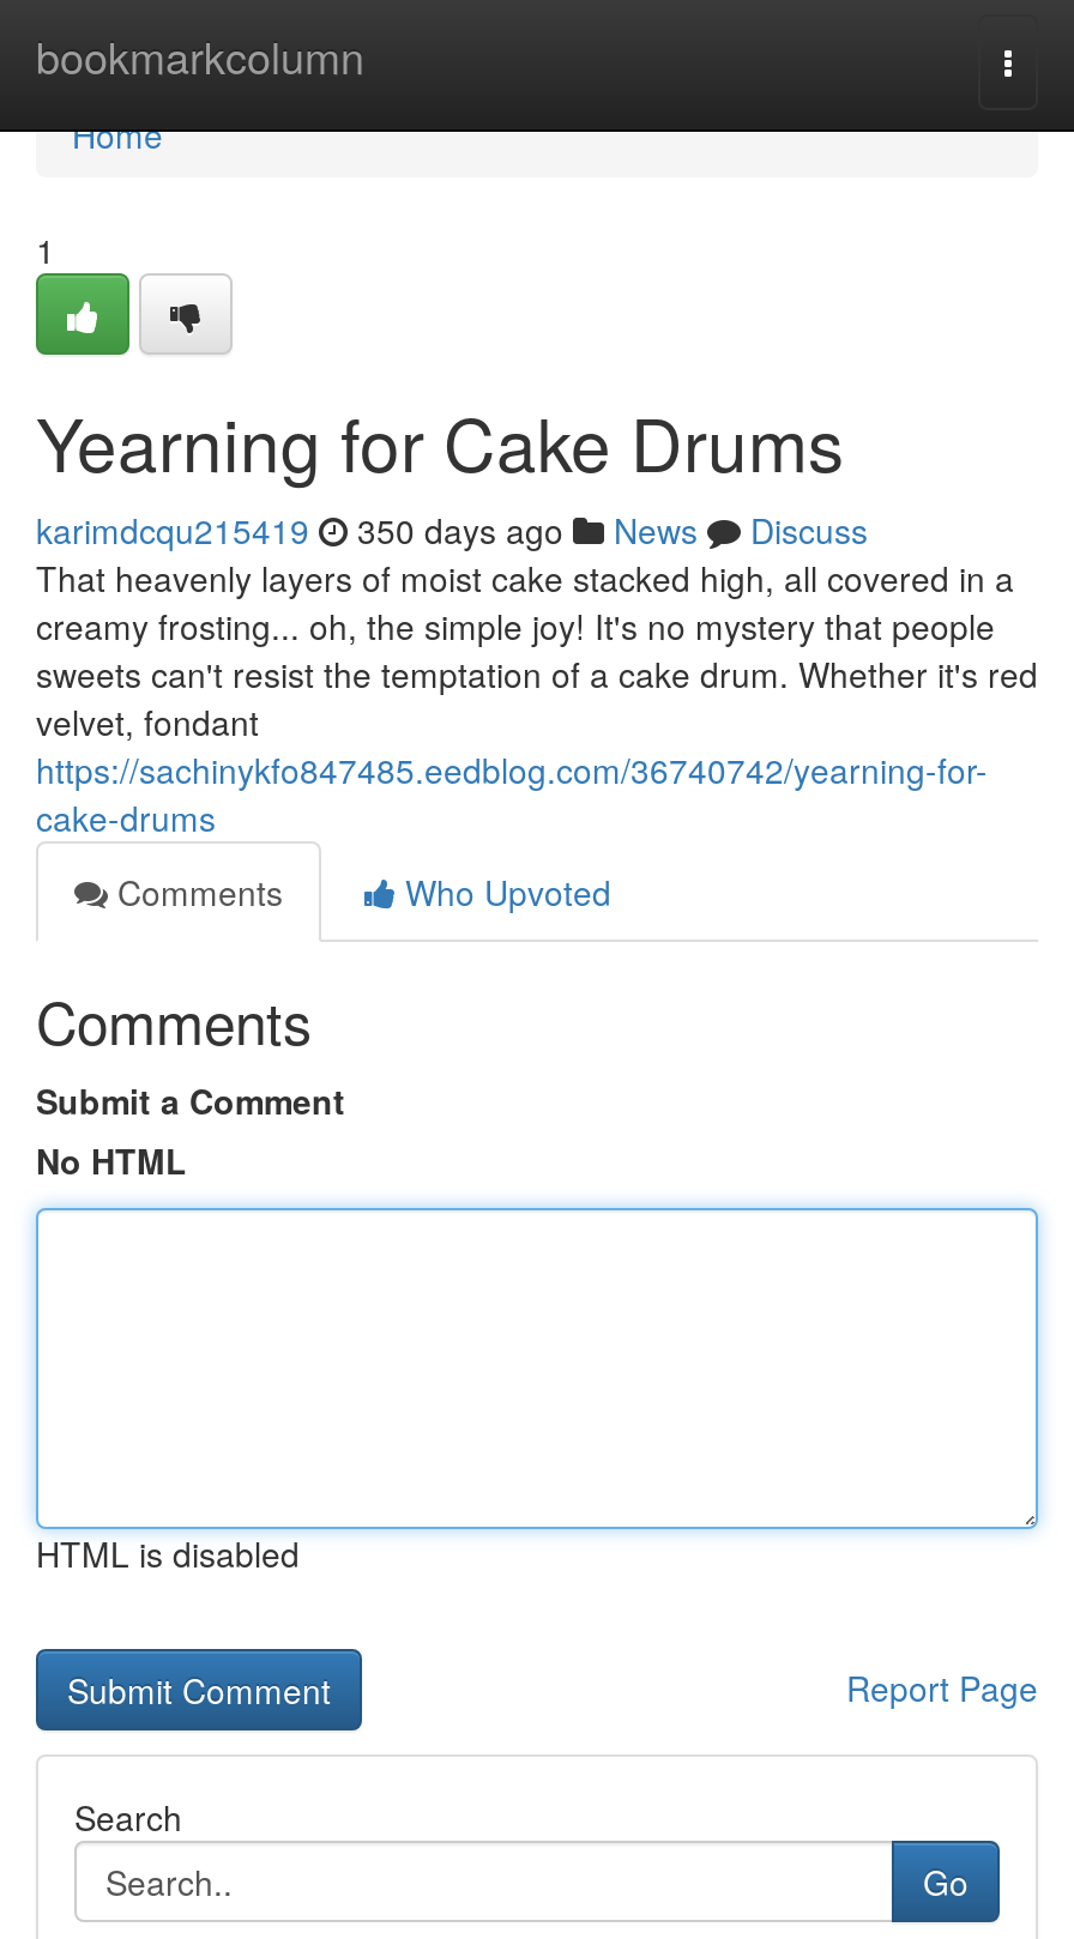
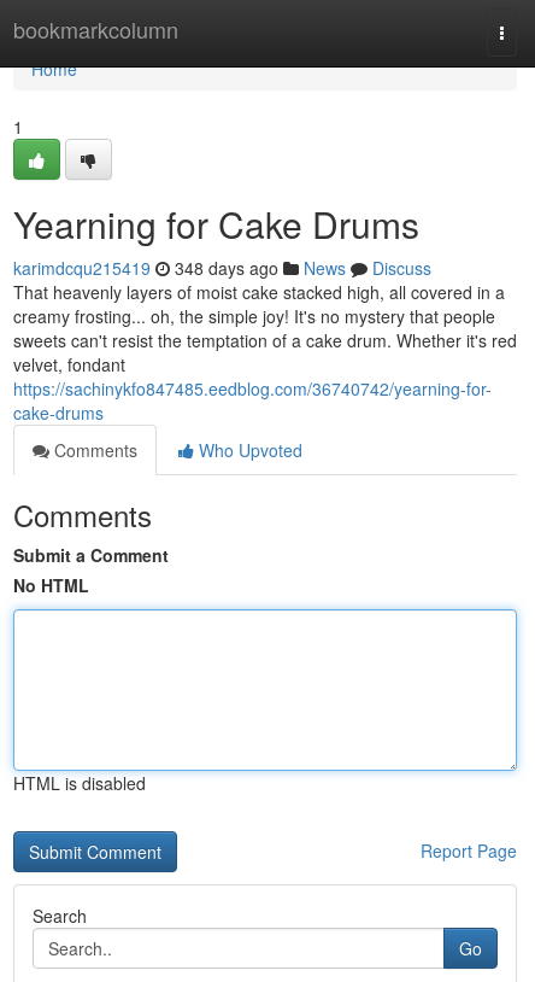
- karimdcqu215419 350 days ago News Discuss
+ karimdcqu215419 348 days ago News Discuss
